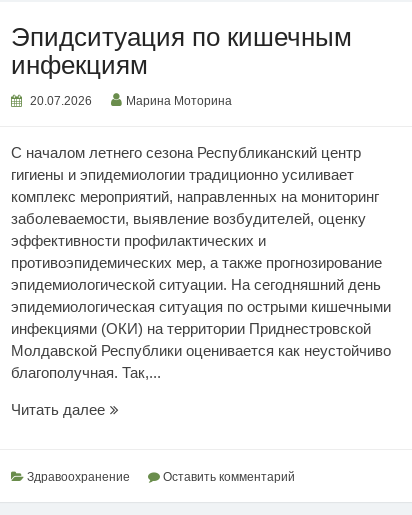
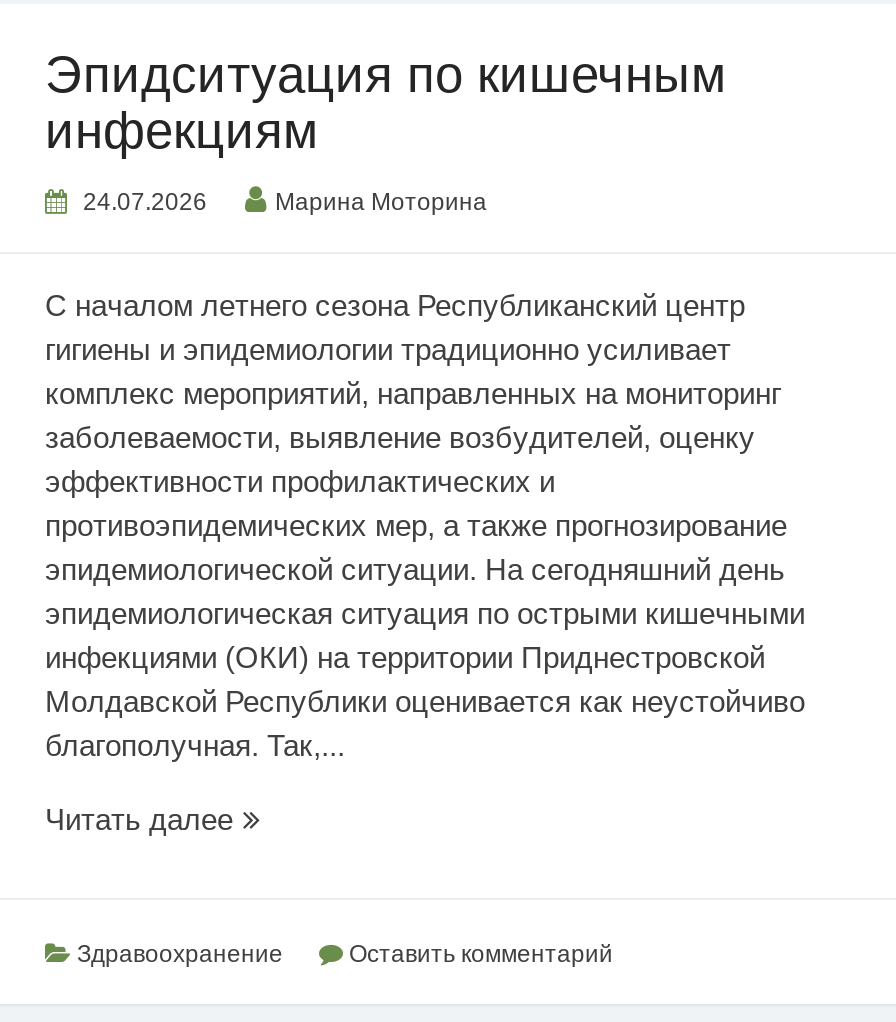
- 20.07.2026
+ 24.07.2026
